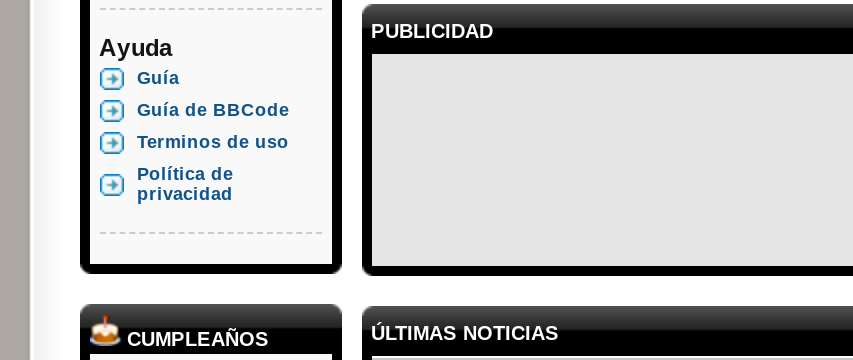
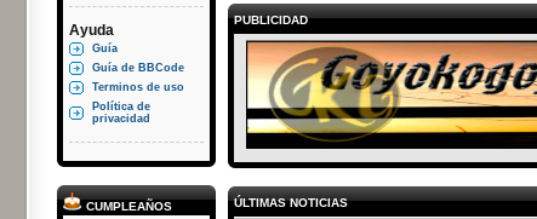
+ [image]
